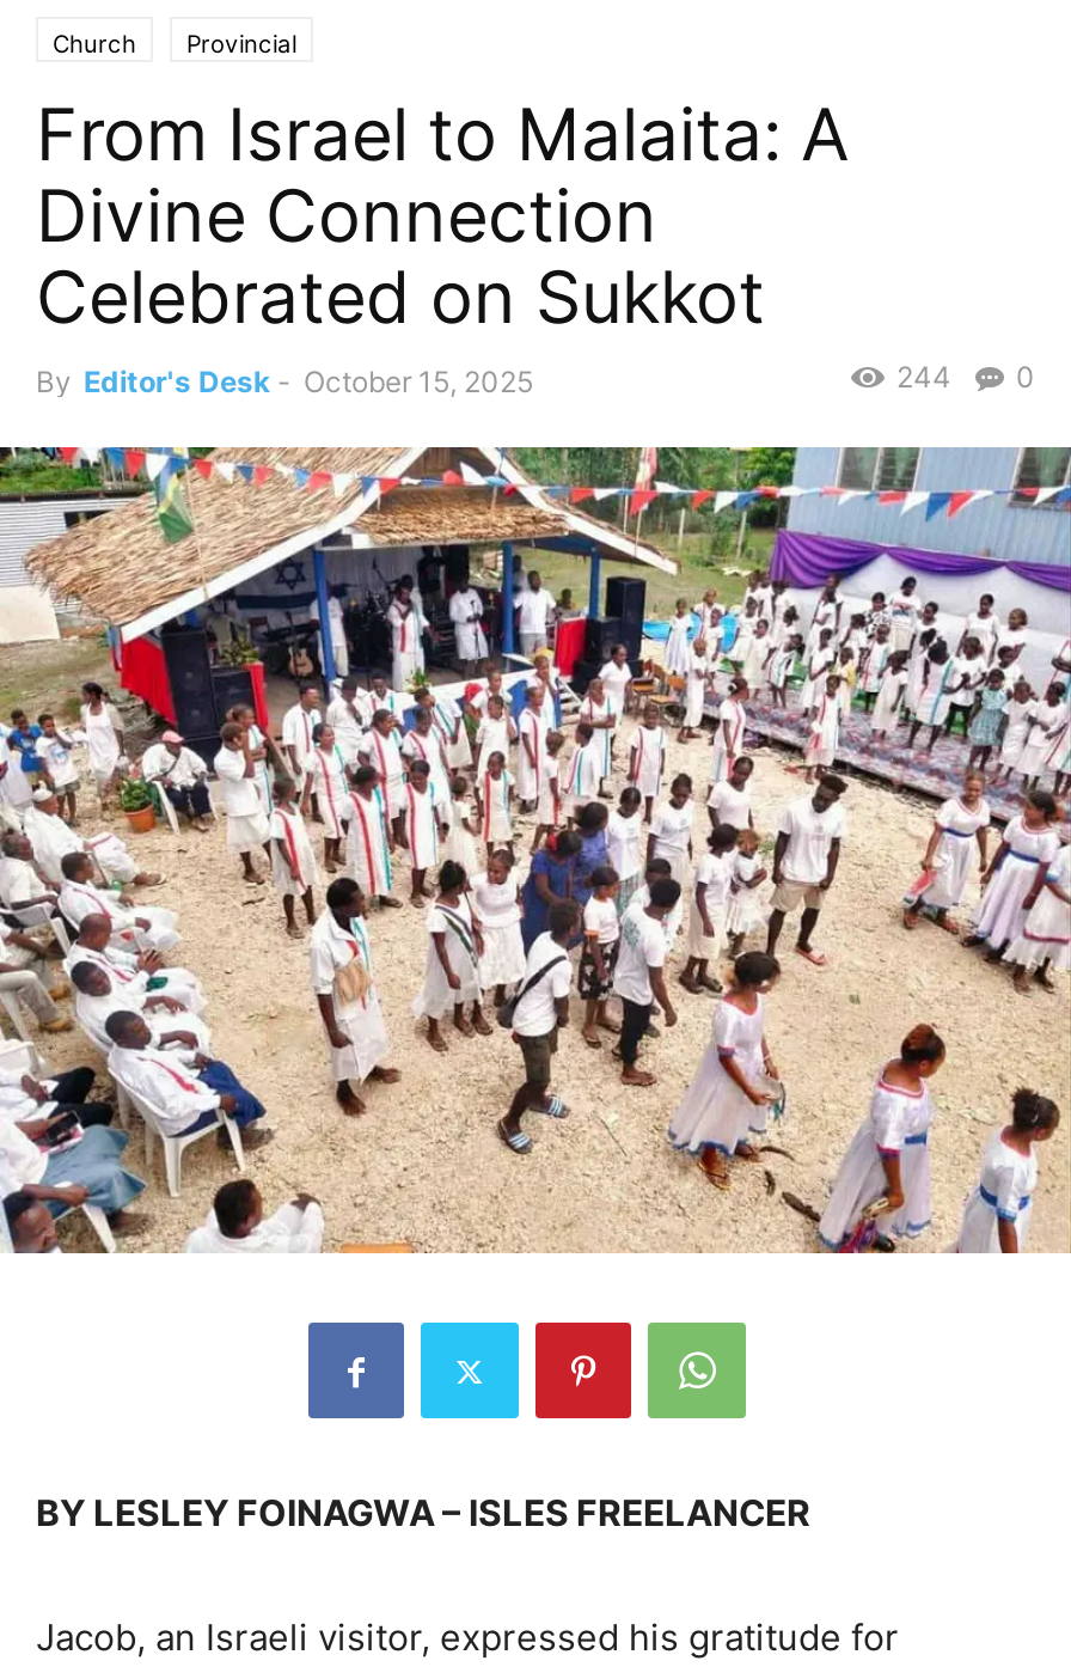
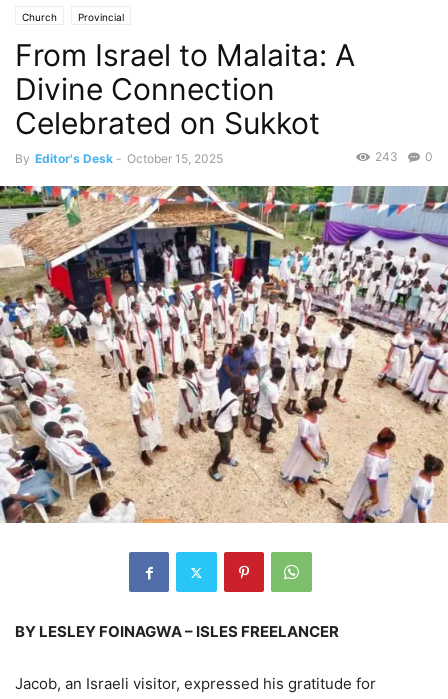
- 244 0
+ 243 0
